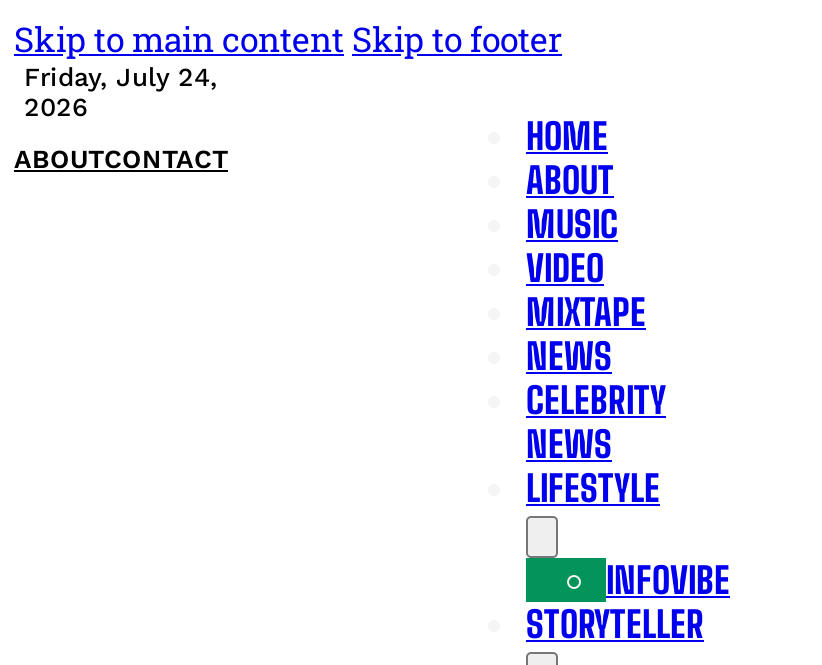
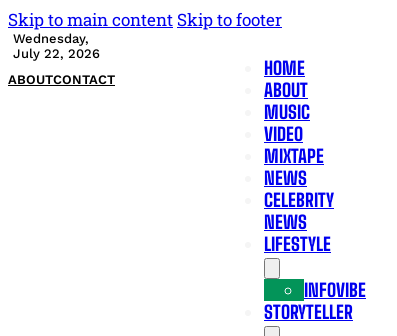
- Friday, July 24,
- 2026
+ Wednesday,
+ July 22, 2026
